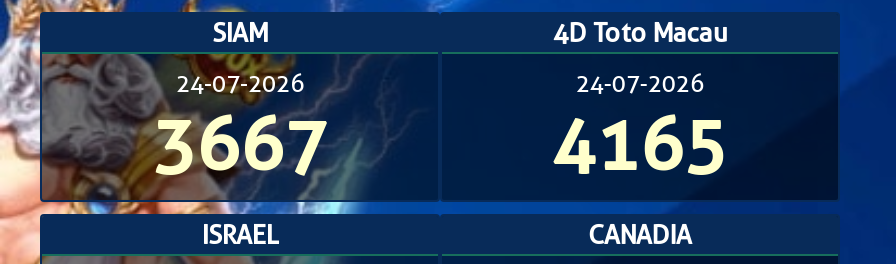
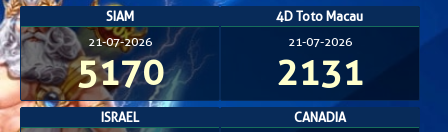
- 24-07-2026
+ 21-07-2026

- 24-07-2026
+ 21-07-2026

- 3667
+ 5170

- 4165
+ 2131
